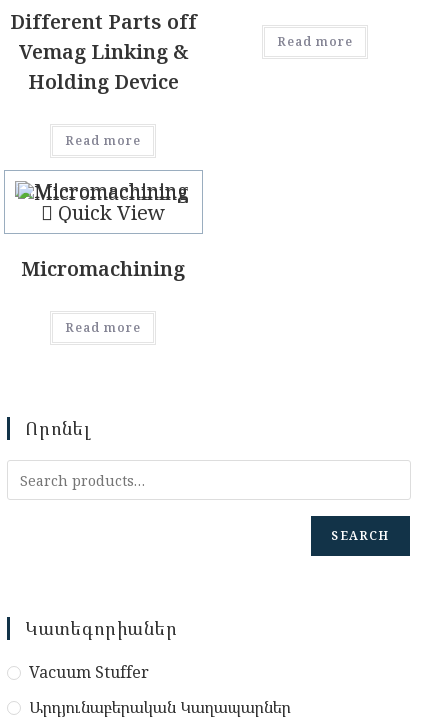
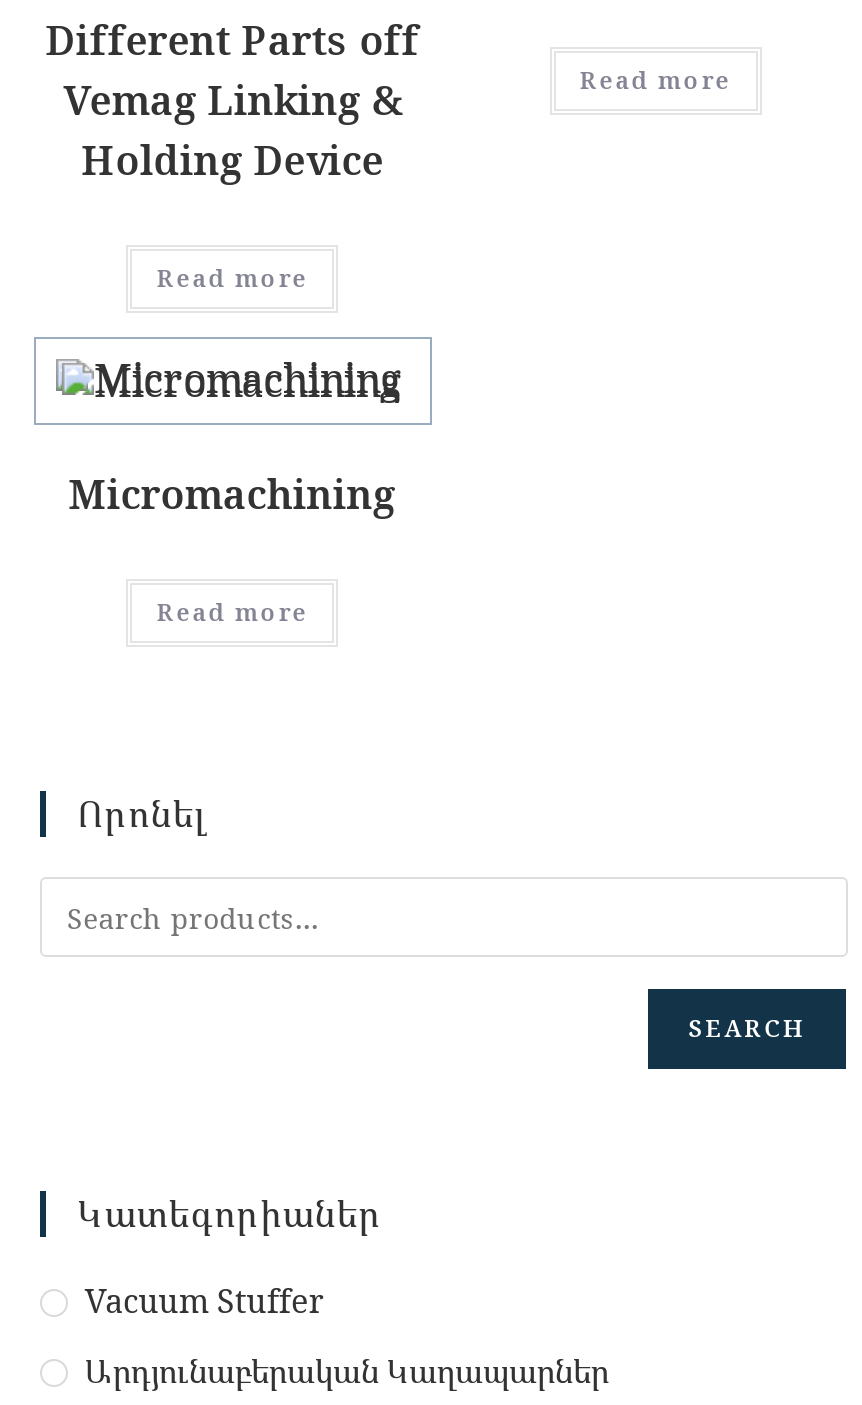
- Quick View
